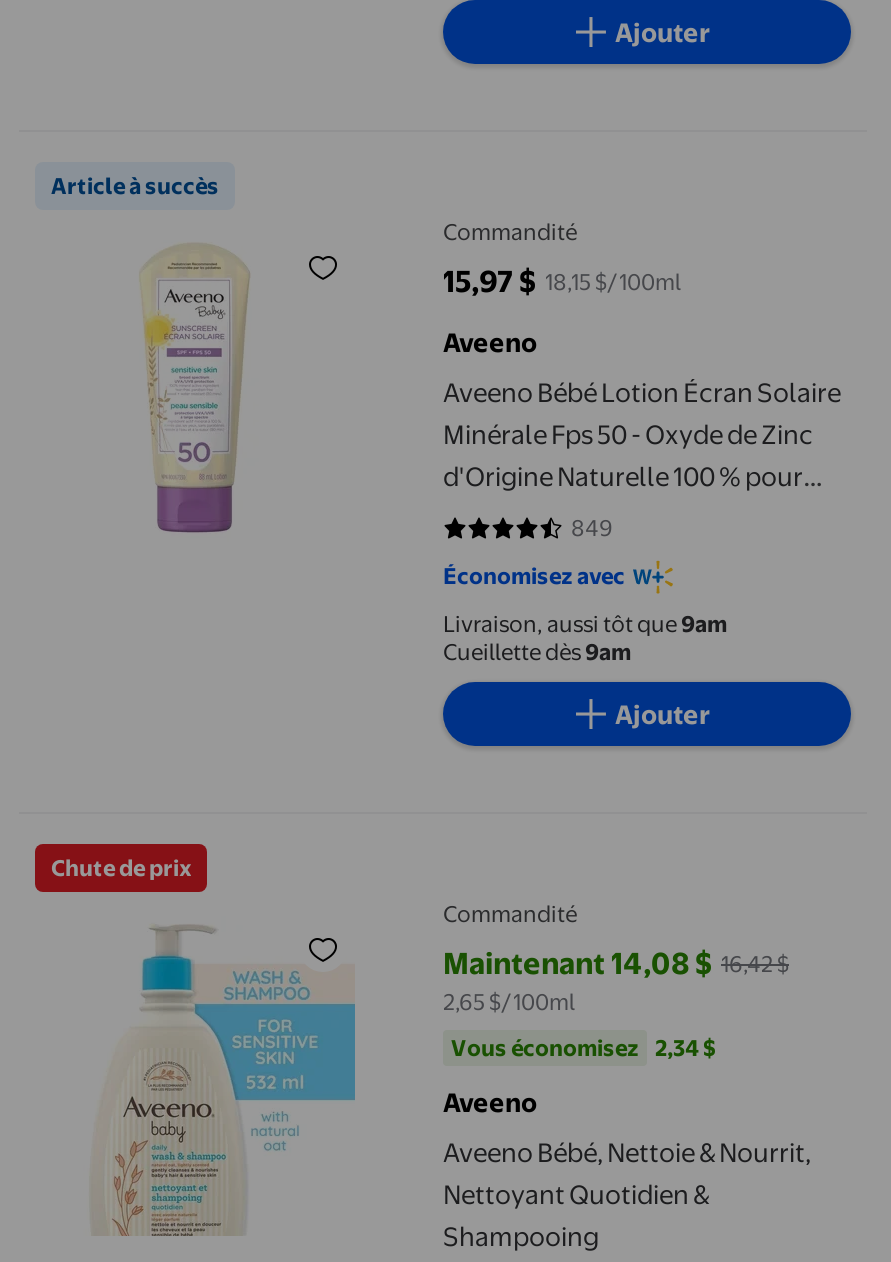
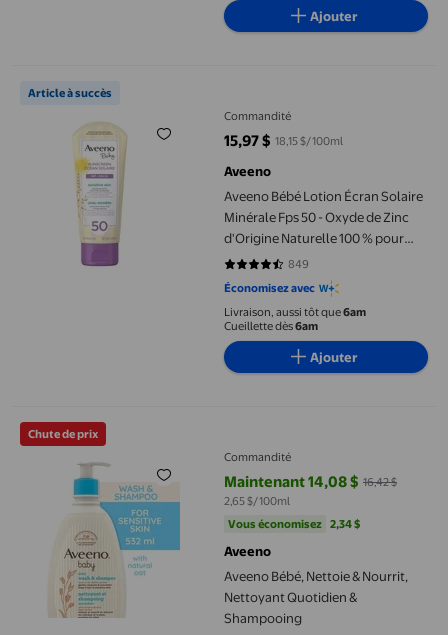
- Livraison, aussi tôt que 9am
+ Livraison, aussi tôt que 6am

- Cueillette dès 9am
+ Cueillette dès 6am
